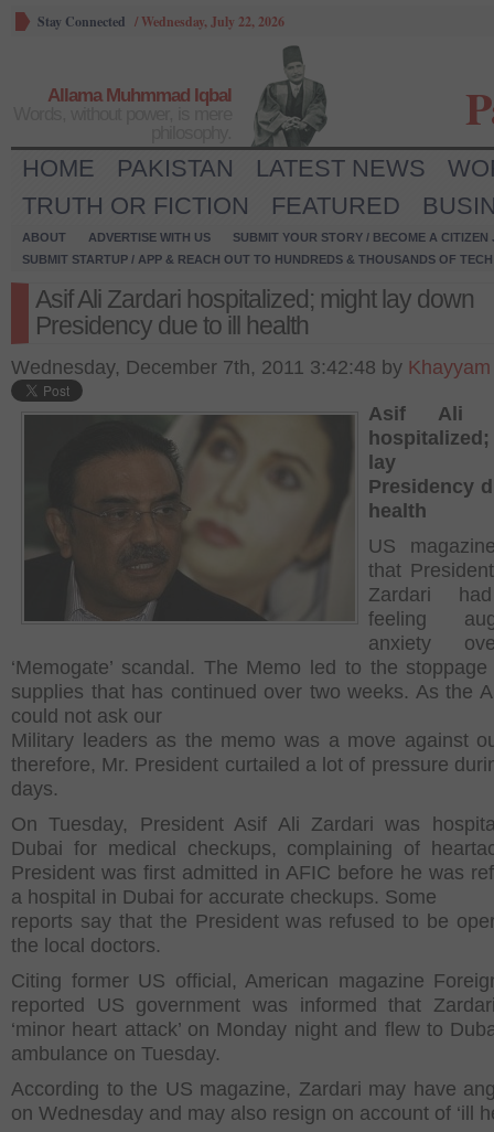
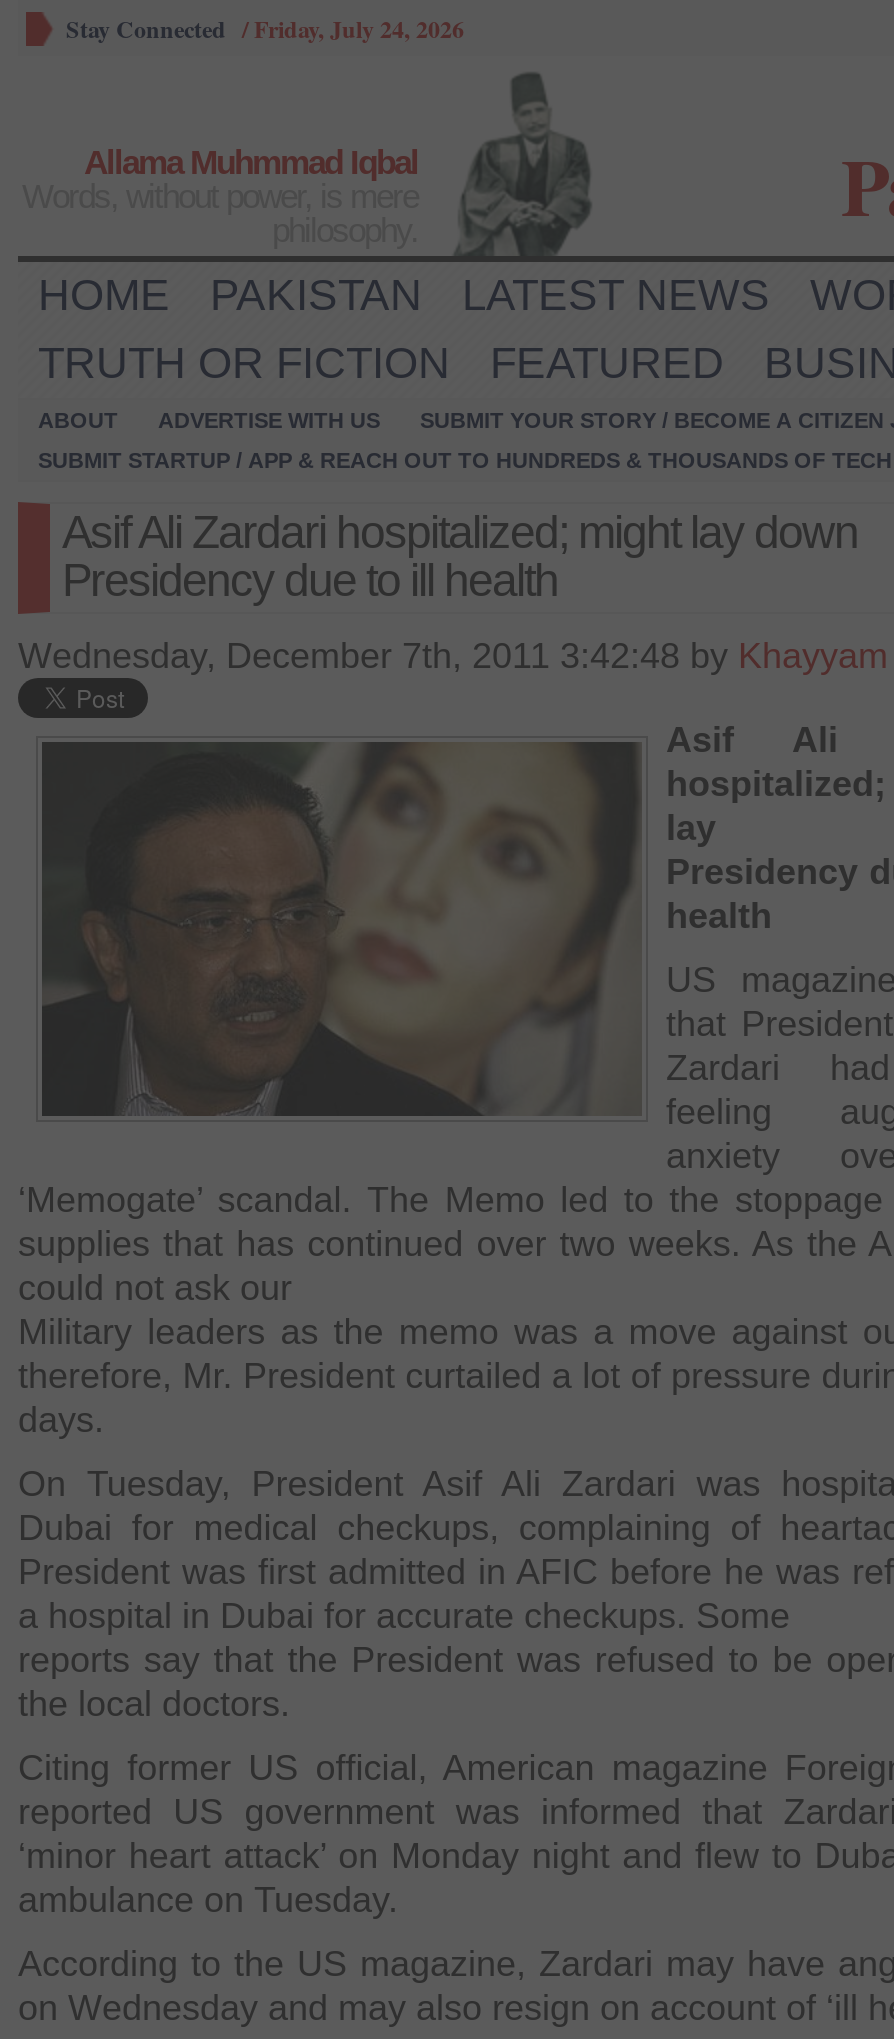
- Stay Connected / Wednesday, July 22, 2026
+ Stay Connected / Friday, July 24, 2026
